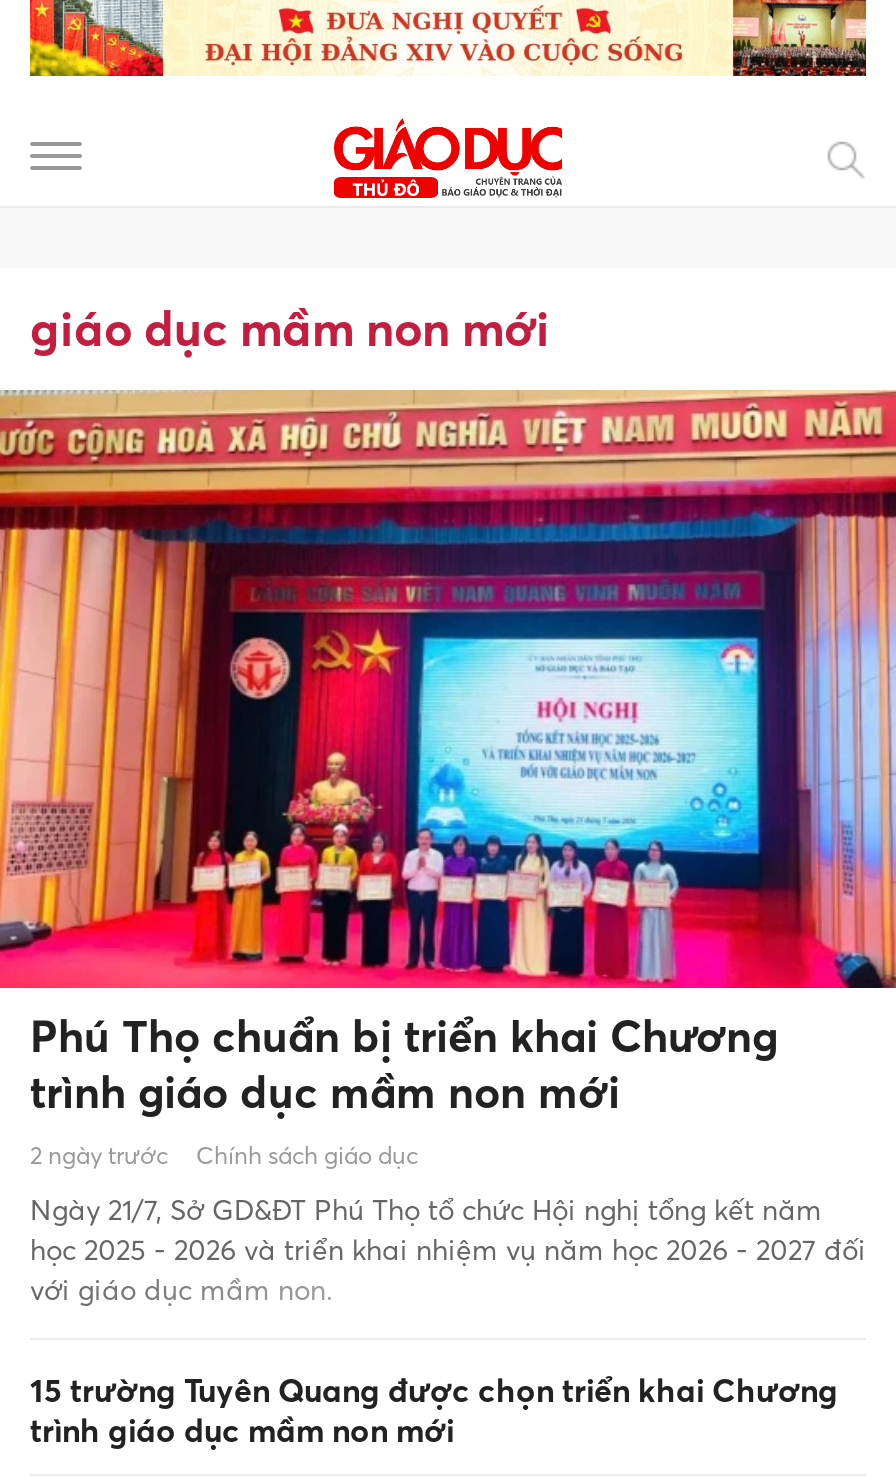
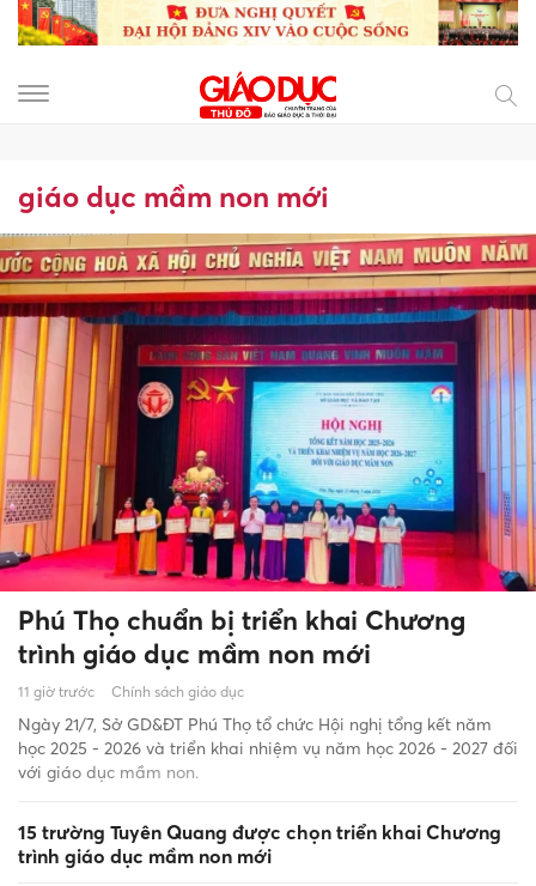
- 2 ngày trước Chính sách giáo dục
+ 11 giờ trước Chính sách giáo dục
